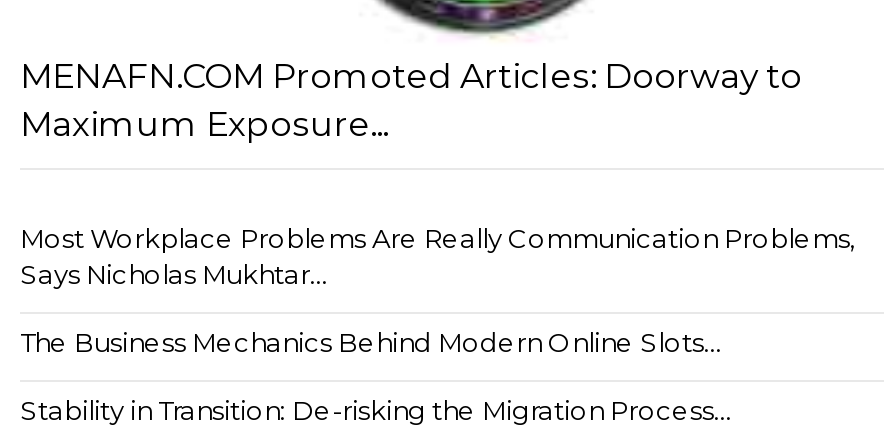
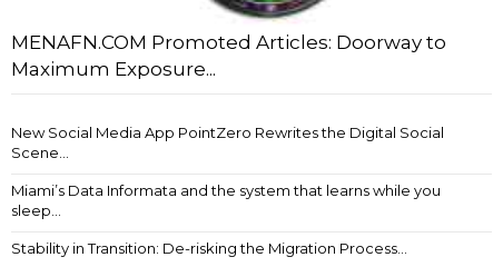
- Most Workplace Problems Are Really Communication Problems,
- Says Nicholas Mukhtar...
+ New Social Media App PointZero Rewrites the Digital Social
+ Scene...

- The Business Mechanics Behind Modern Online Slots...
+ Miami’s Data Informata and the system that learns while you
+ sleep...
